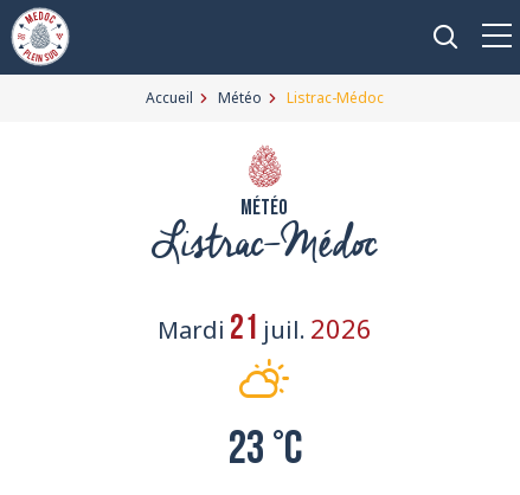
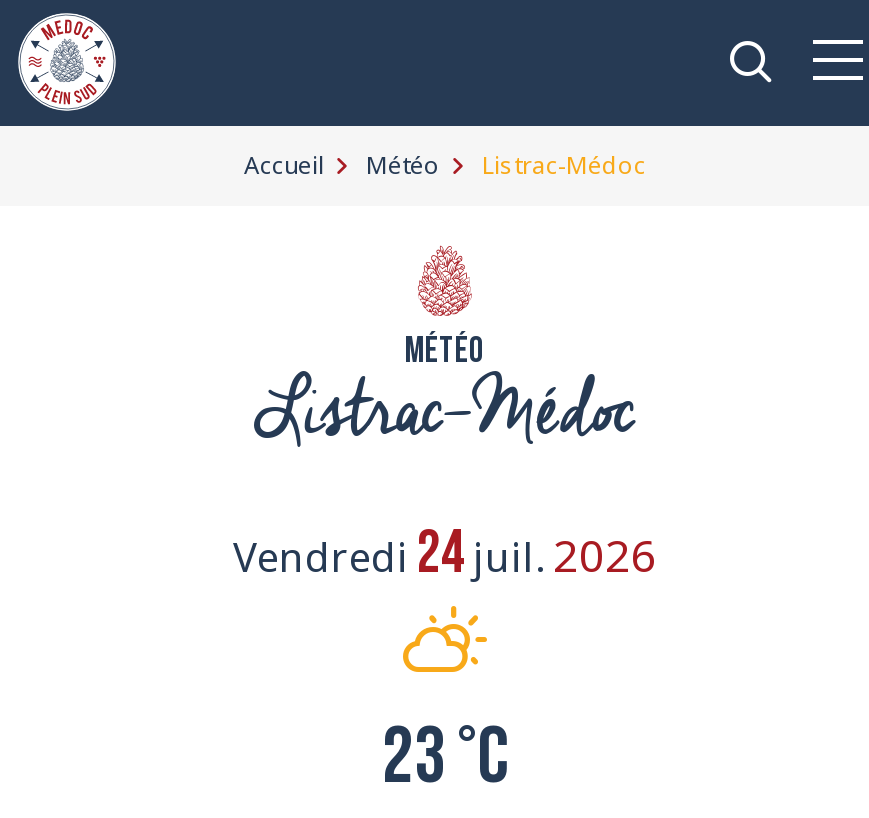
- Mardi 21 juil. 2026
+ Vendredi 24 juil. 2026
